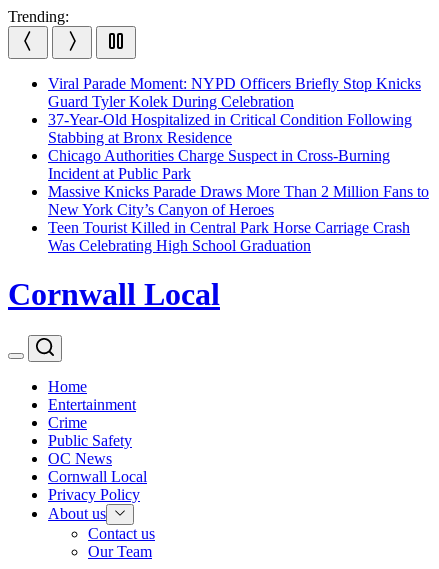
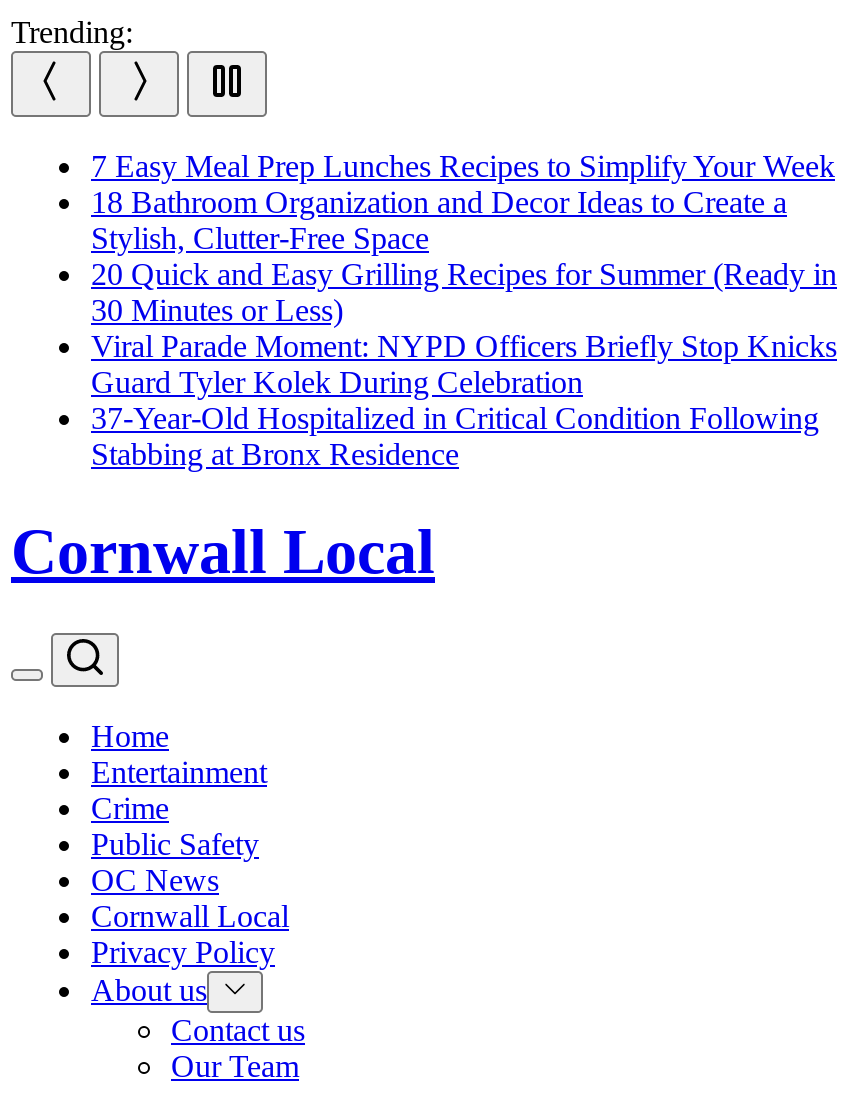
+ 7 Easy Meal Prep Lunches Recipes to Simplify Your Week
+ 18 Bathroom Organization and Decor Ideas to Create a
+ Stylish, Clutter-Free Space
+ 20 Quick and Easy Grilling Recipes for Summer (Ready in
+ 30 Minutes or Less)

moved down: Viral Parade Moment: NYPD Officers Briefly Stop Knicks | Guard Tyler Kolek During Celebration | 37-Year-Old Hospitalized in Critical Condition Following | Stabbing at Bronx Residence

- Chicago Authorities Charge Suspect in Cross-Burning
- Incident at Public Park
- Massive Knicks Parade Draws More Than 2 Million Fans to
- New York City’s Canyon of Heroes
- Teen Tourist Killed in Central Park Horse Carriage Crash
- Was Celebrating High School Graduation
